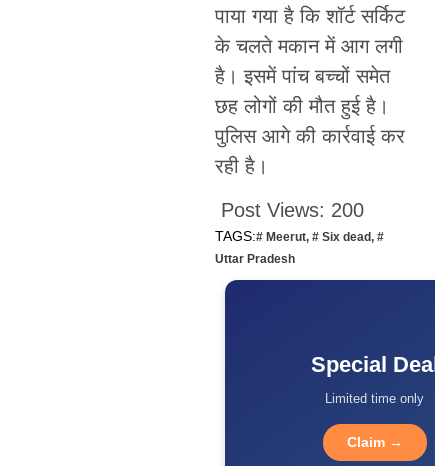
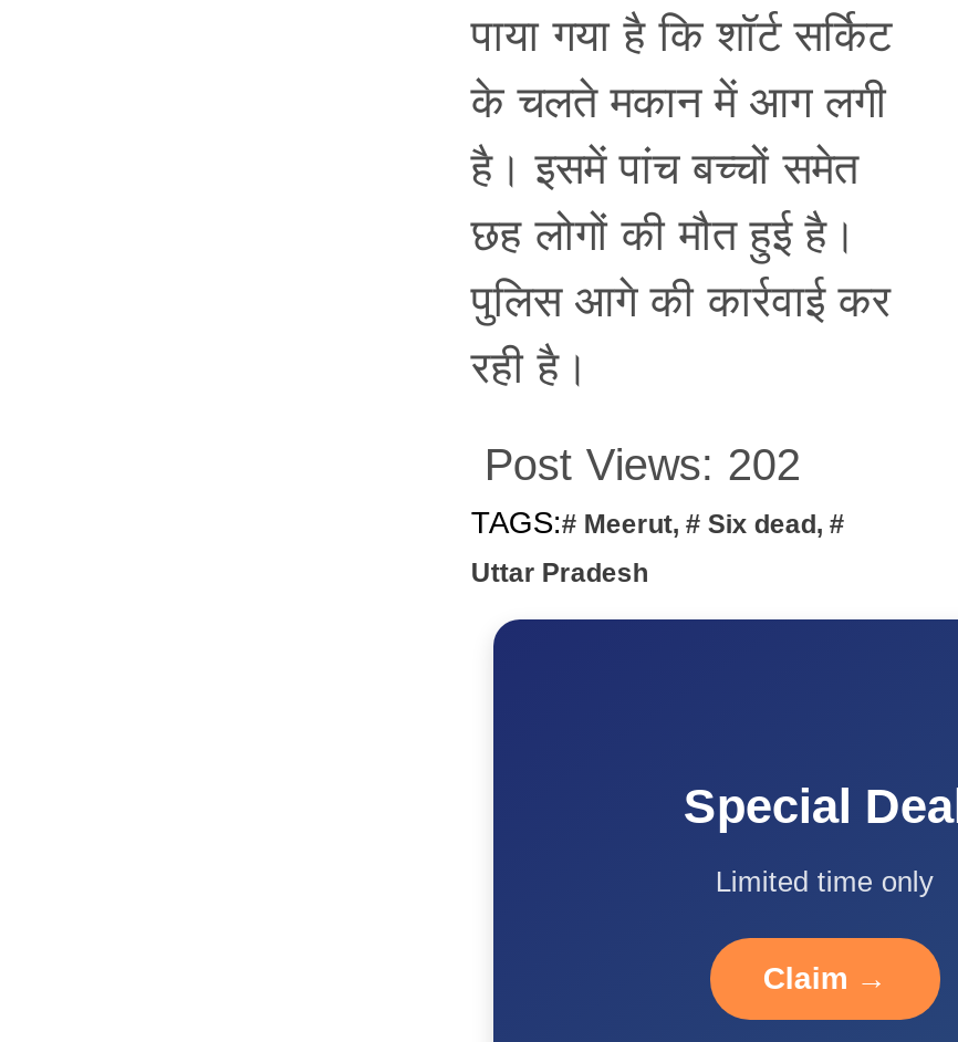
- Post Views: 200
+ Post Views: 202
